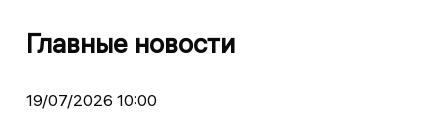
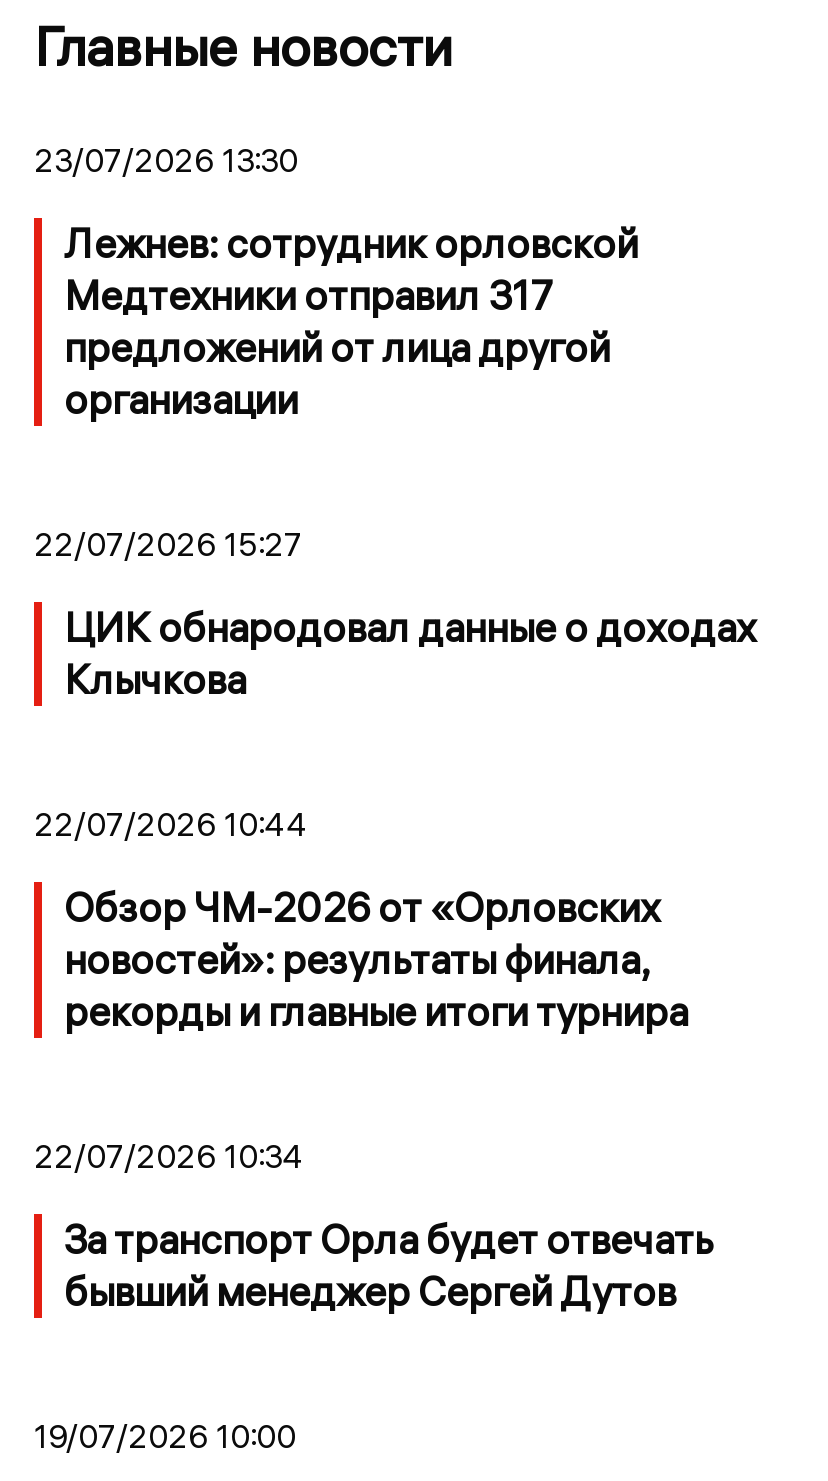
+ 23/07/2026 13:30
+ Лежнев: сотрудник орловской
+ Медтехники отправил 317
+ предложений от лица другой
+ организации
+ 22/07/2026 15:27
+ ЦИК обнародовал данные о доходах
+ Клычкова
+ 22/07/2026 10:44
+ Обзор ЧМ-2026 от «Орловских
+ новостей»: результаты финала,
+ рекорды и главные итоги турнира
+ 22/07/2026 10:34
+ За транспорт Орла будет отвечать
+ бывший менеджер Сергей Дутов
